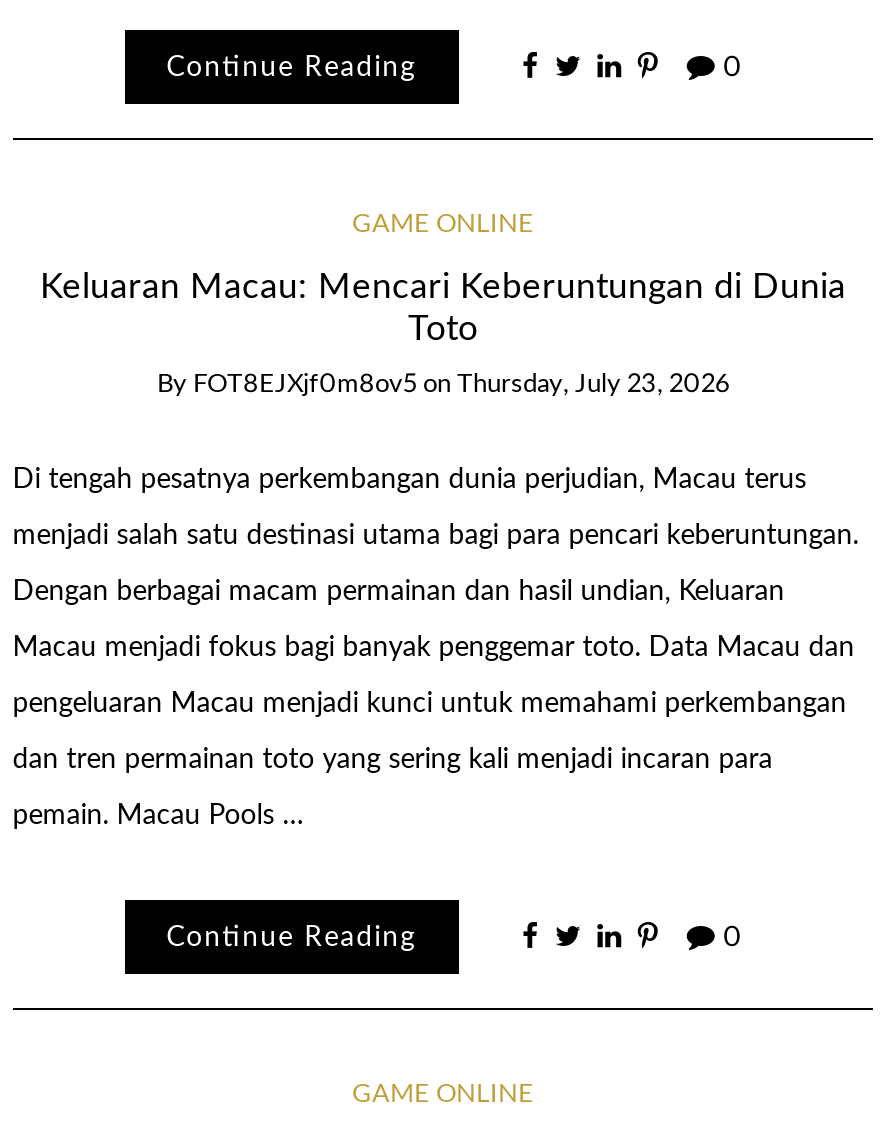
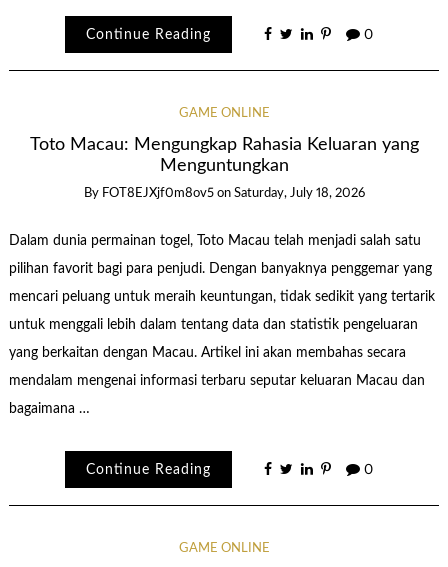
- Keluaran Macau: Mencari Keberuntungan di Dunia
- Toto
+ Toto Macau: Mengungkap Rahasia Keluaran yang
+ Menguntungkan

- By FOT8EJXjf0m8ov5 on Thursday, July 23, 2026
+ By FOT8EJXjf0m8ov5 on Saturday, July 18, 2026

- Di tengah pesatnya perkembangan dunia perjudian, Macau terus
+ Dalam dunia permainan togel, Toto Macau telah menjadi salah satu

- menjadi salah satu destinasi utama bagi para pencari keberuntungan.
+ pilihan favorit bagi para penjudi. Dengan banyaknya penggemar yang

- Dengan berbagai macam permainan dan hasil undian, Keluaran
+ mencari peluang untuk meraih keuntungan, tidak sedikit yang tertarik

- Macau menjadi fokus bagi banyak penggemar toto. Data Macau dan
+ untuk menggali lebih dalam tentang data dan statistik pengeluaran

- pengeluaran Macau menjadi kunci untuk memahami perkembangan
+ yang berkaitan dengan Macau. Artikel ini akan membahas secara

- dan tren permainan toto yang sering kali menjadi incaran para
+ mendalam mengenai informasi terbaru seputar keluaran Macau dan

- pemain. Macau Pools …
+ bagaimana …
